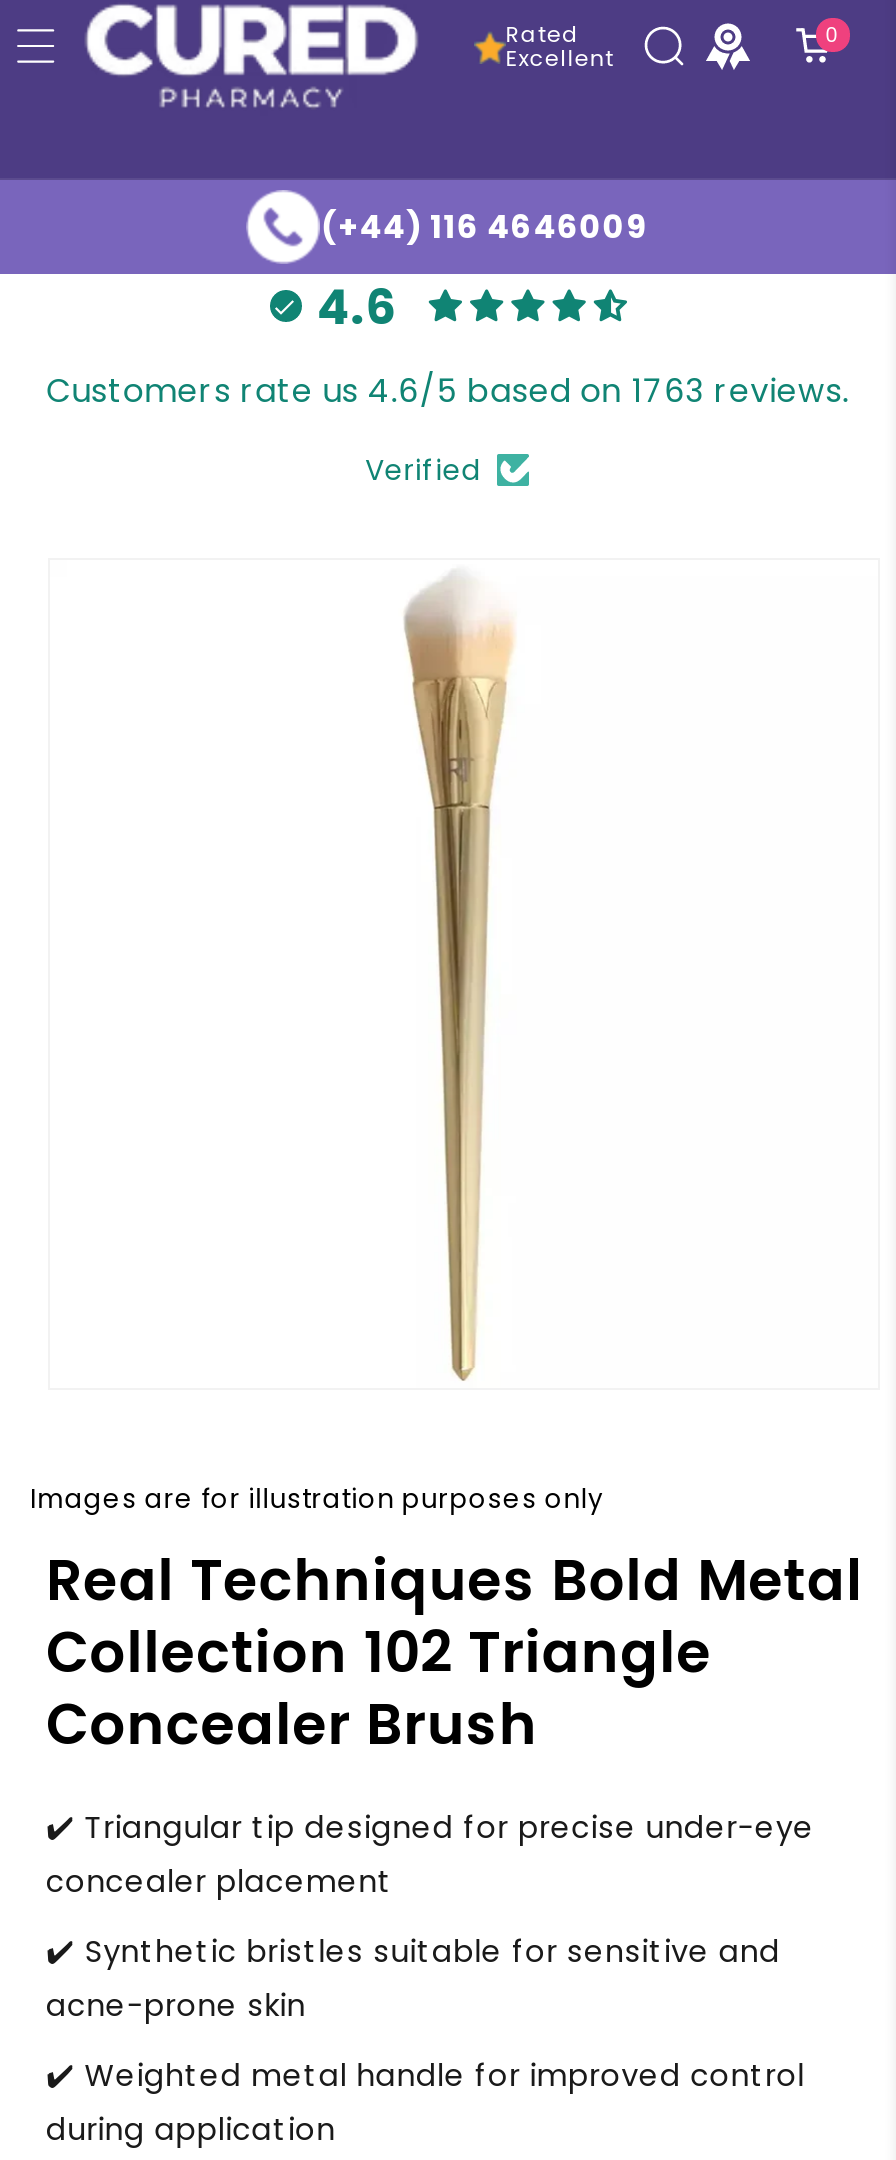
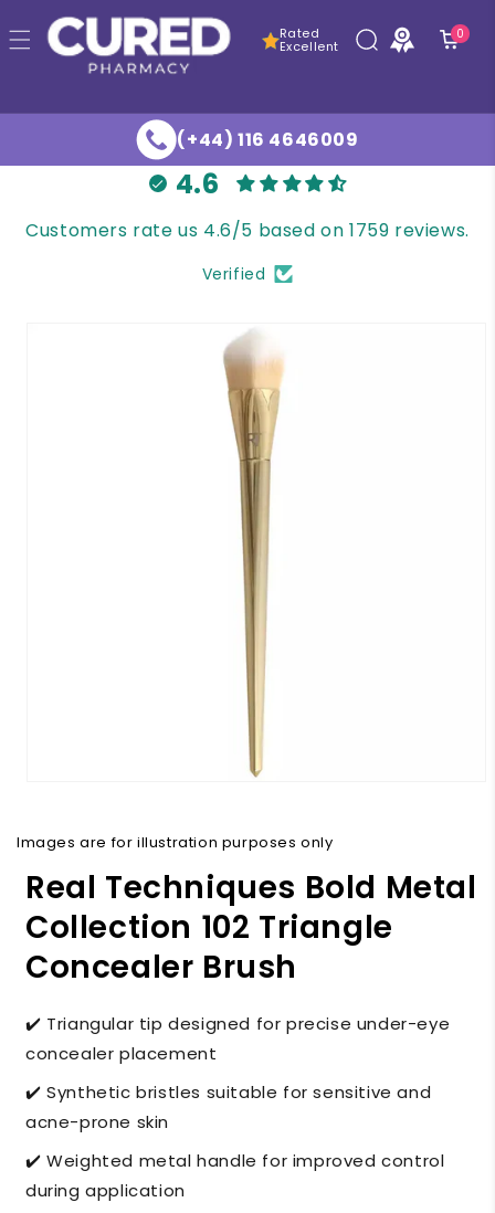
- Customers rate us 4.6/5 based on 1763 reviews.
+ Customers rate us 4.6/5 based on 1759 reviews.
